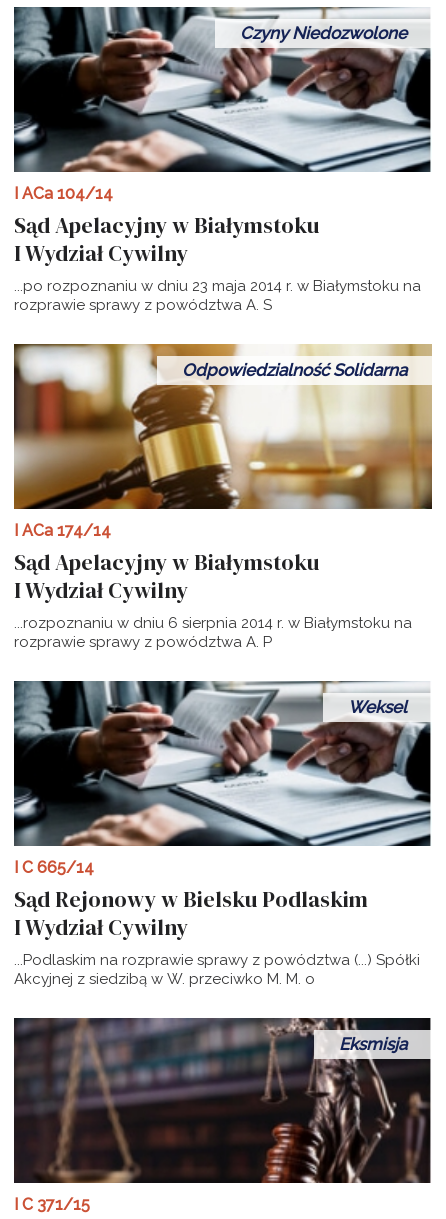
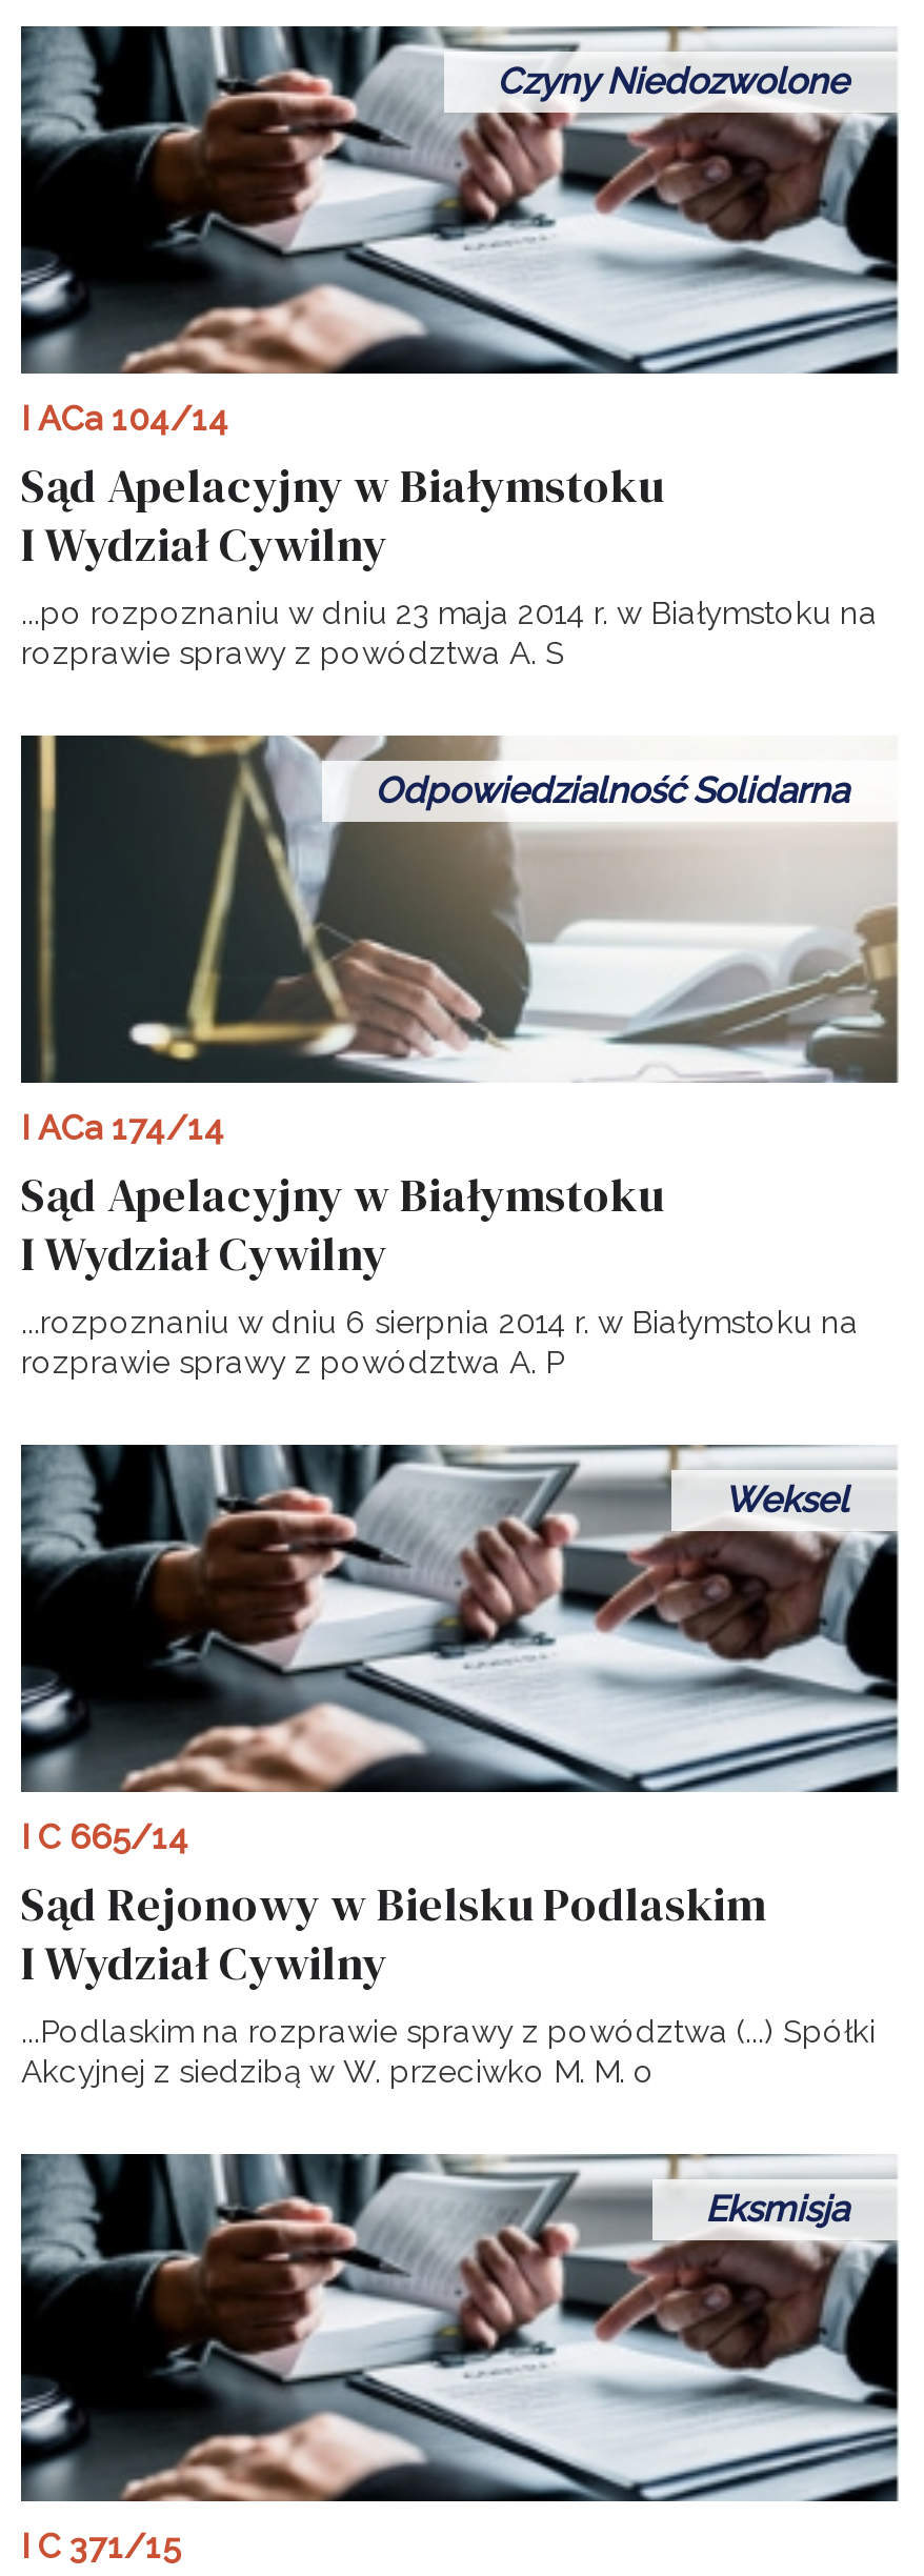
- [image]
+ [image]

- [image]
+ [image]
